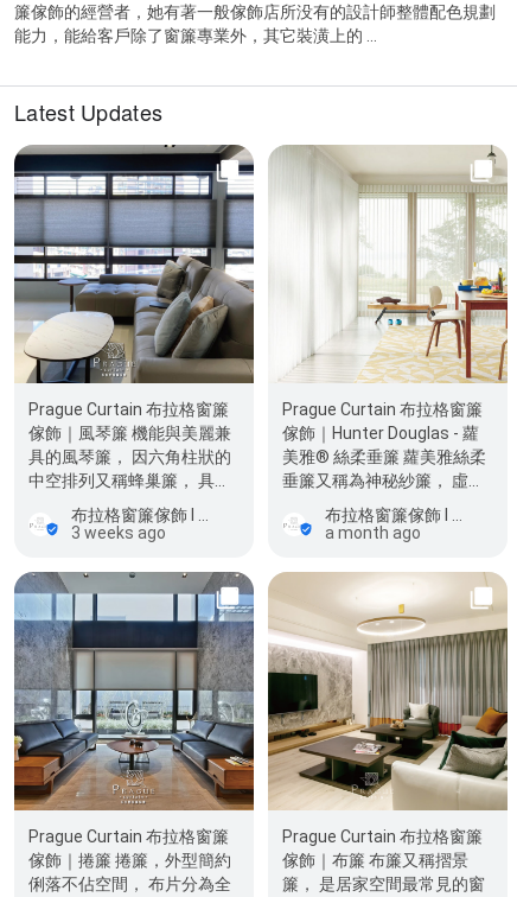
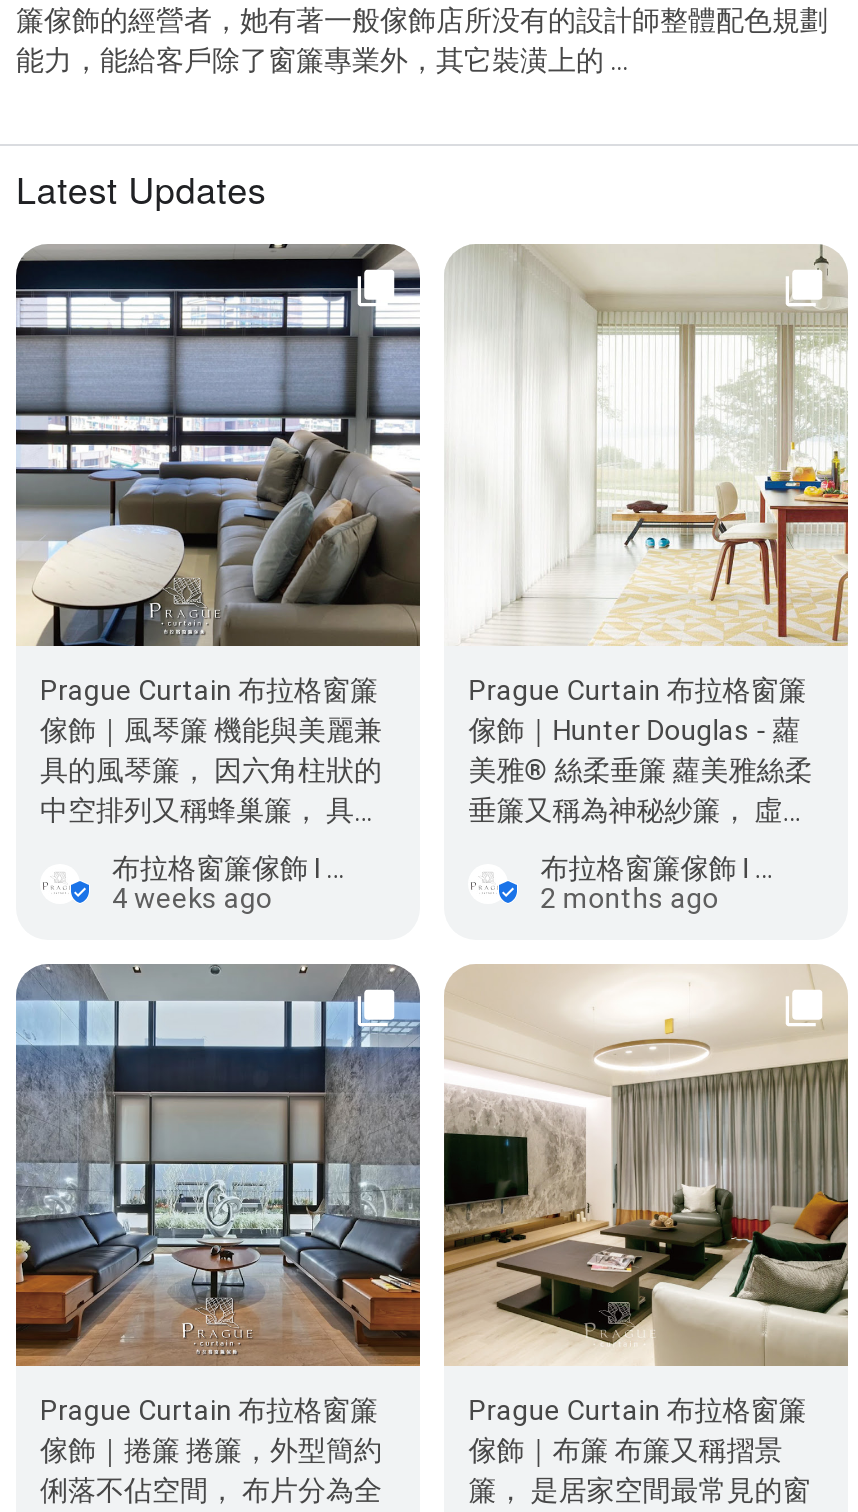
- 3 weeks ago
+ 4 weeks ago

- a month ago
+ 2 months ago
